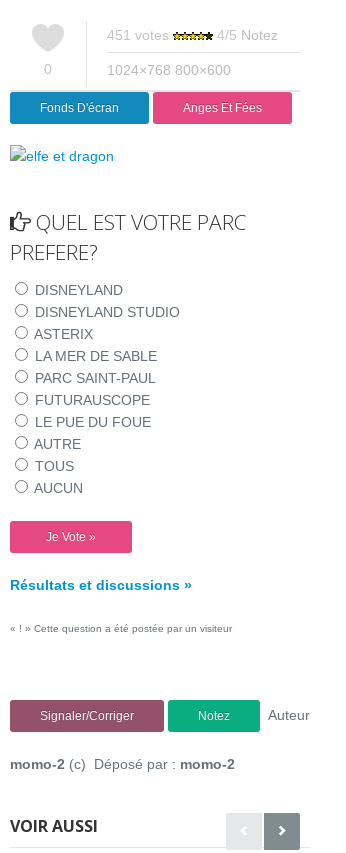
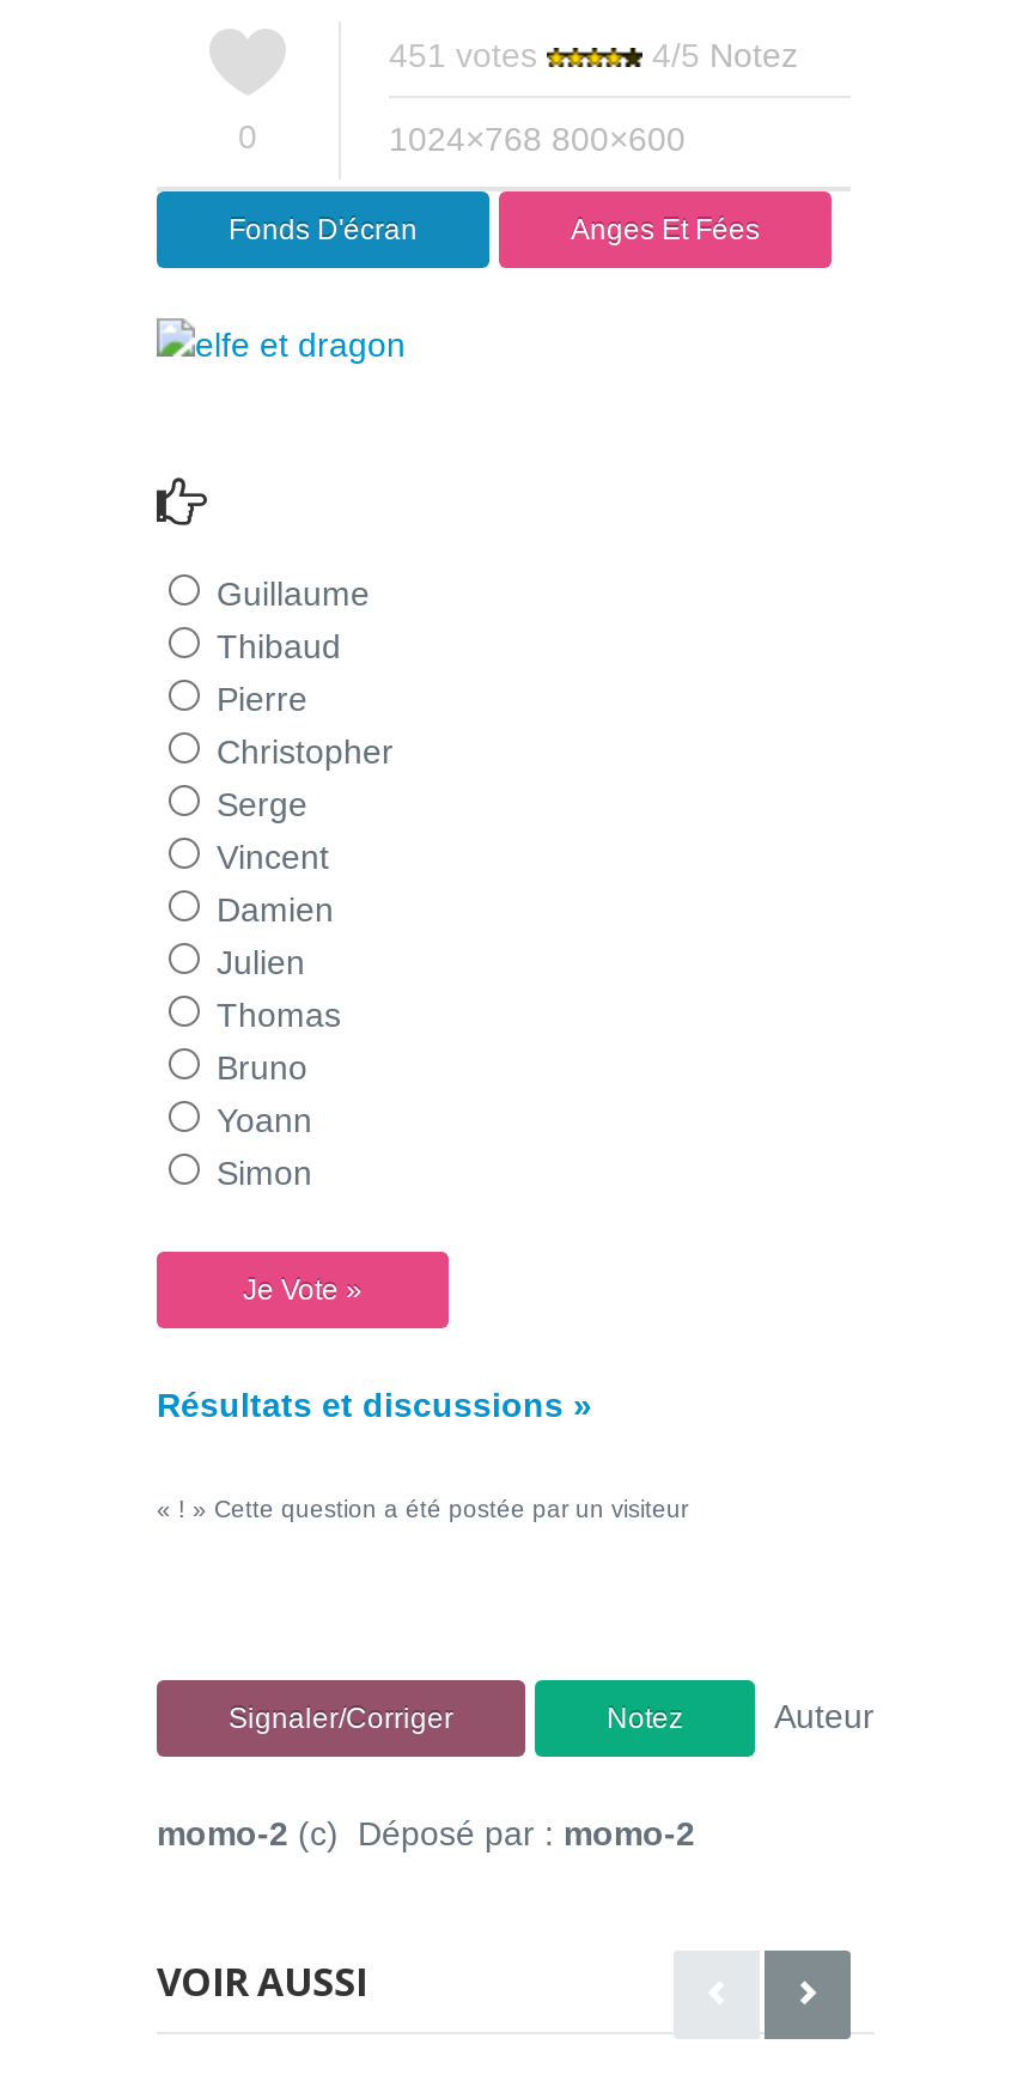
- QUEL EST VOTRE PARC
- PREFERE?
- DISNEYLAND
- DISNEYLAND STUDIO
- ASTERIX
- LA MER DE SABLE
- PARC SAINT-PAUL
- FUTURAUSCOPE
- LE PUE DU FOUE
- AUTRE
- TOUS
- AUCUN
+ Guillaume
+ Thibaud
+ Pierre
+ Christopher
+ Serge
+ Vincent
+ Damien
+ Julien
+ Thomas
+ Bruno
+ Yoann
+ Simon
